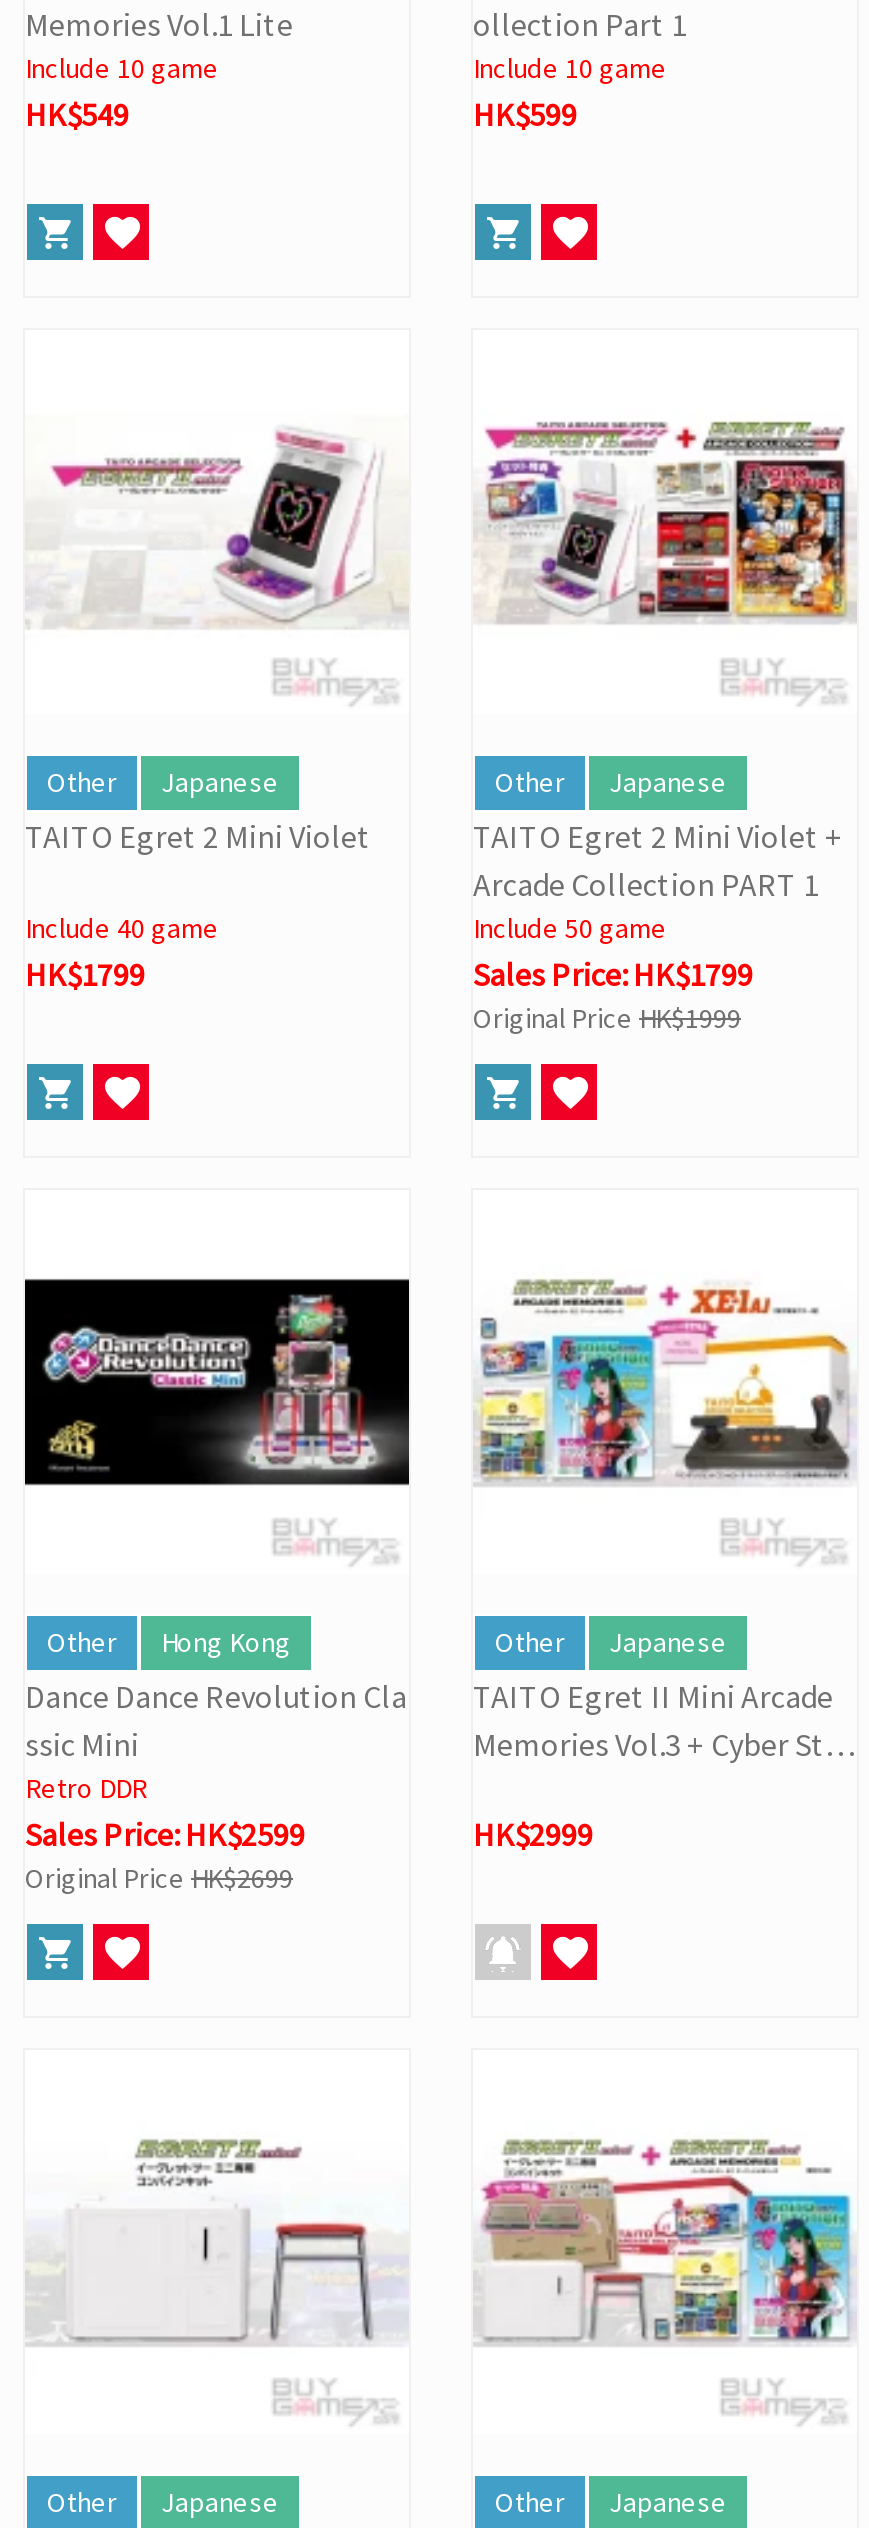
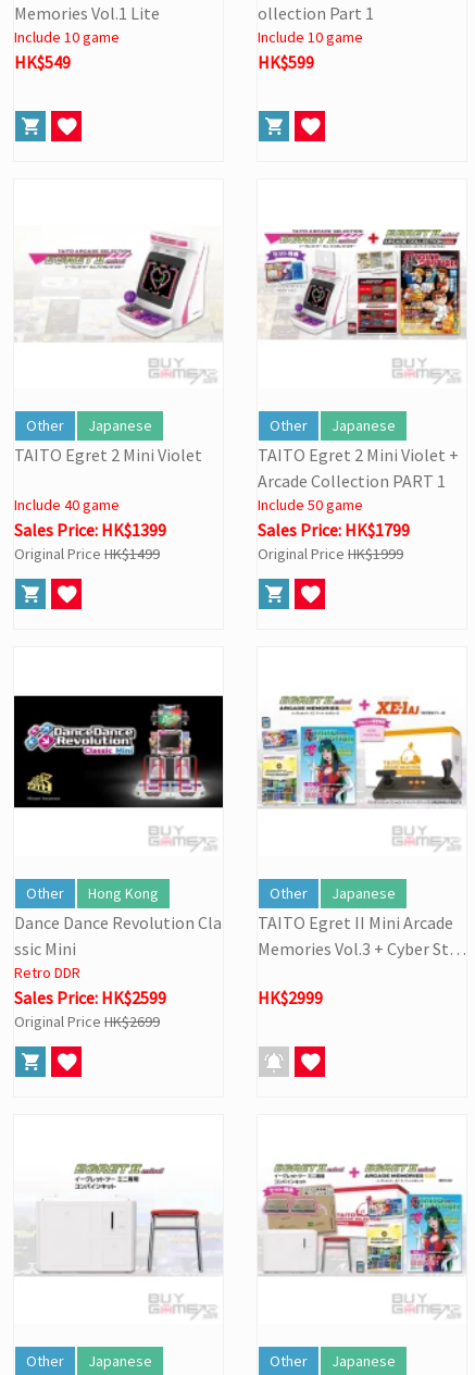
- HK$1799
+ Sales Price: HK$1399
+ Original Price HK$1499
